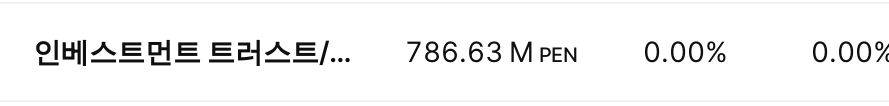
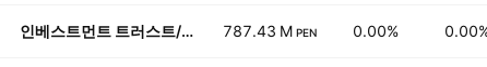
- 786.63 M PEN
+ 787.43 M PEN
